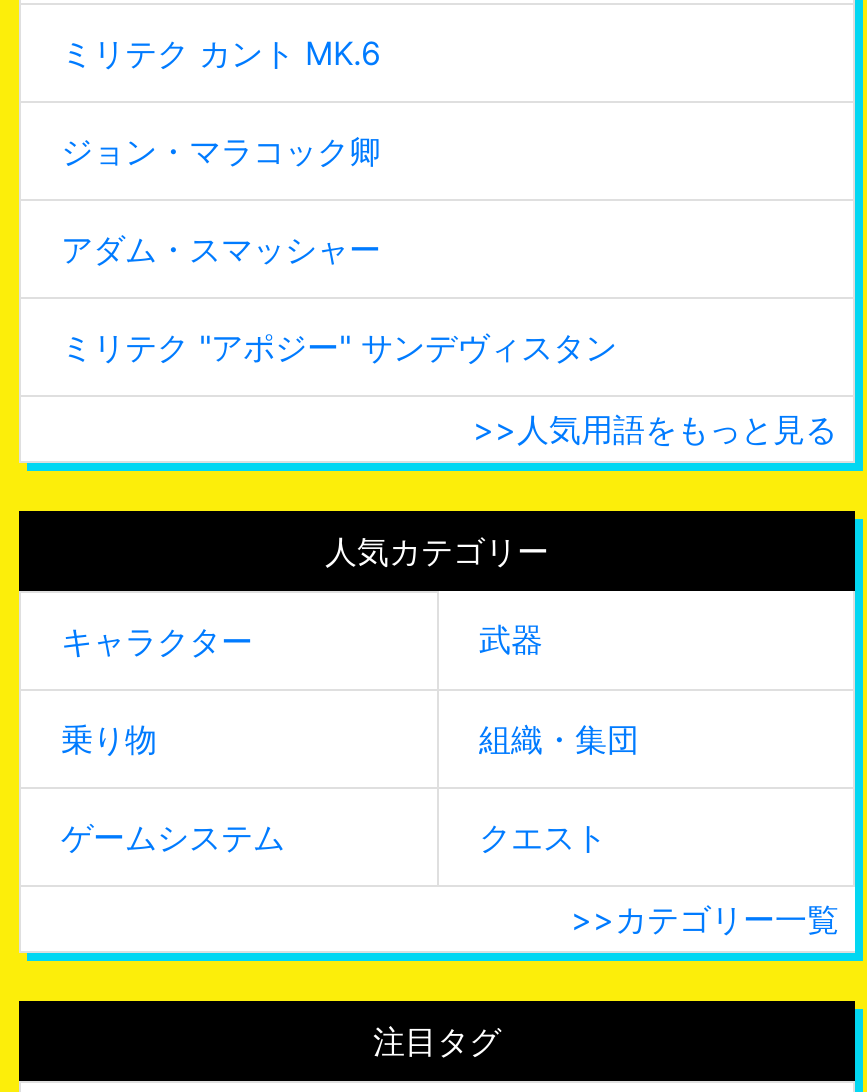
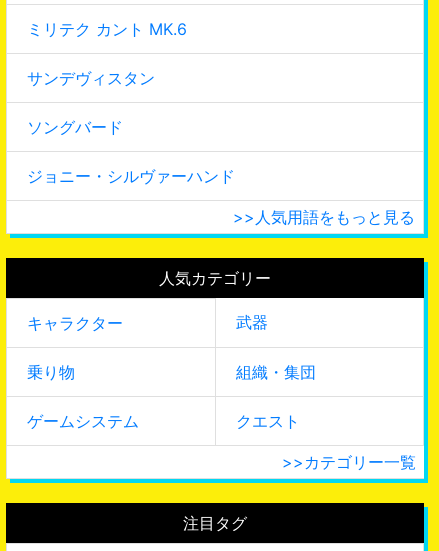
- ジョン・マラコック卿
+ サンデヴィスタン

- アダム・スマッシャー
+ ソングバード

- ミリテク "アポジー" サンデヴィスタン
+ ジョニー・シルヴァーハンド
